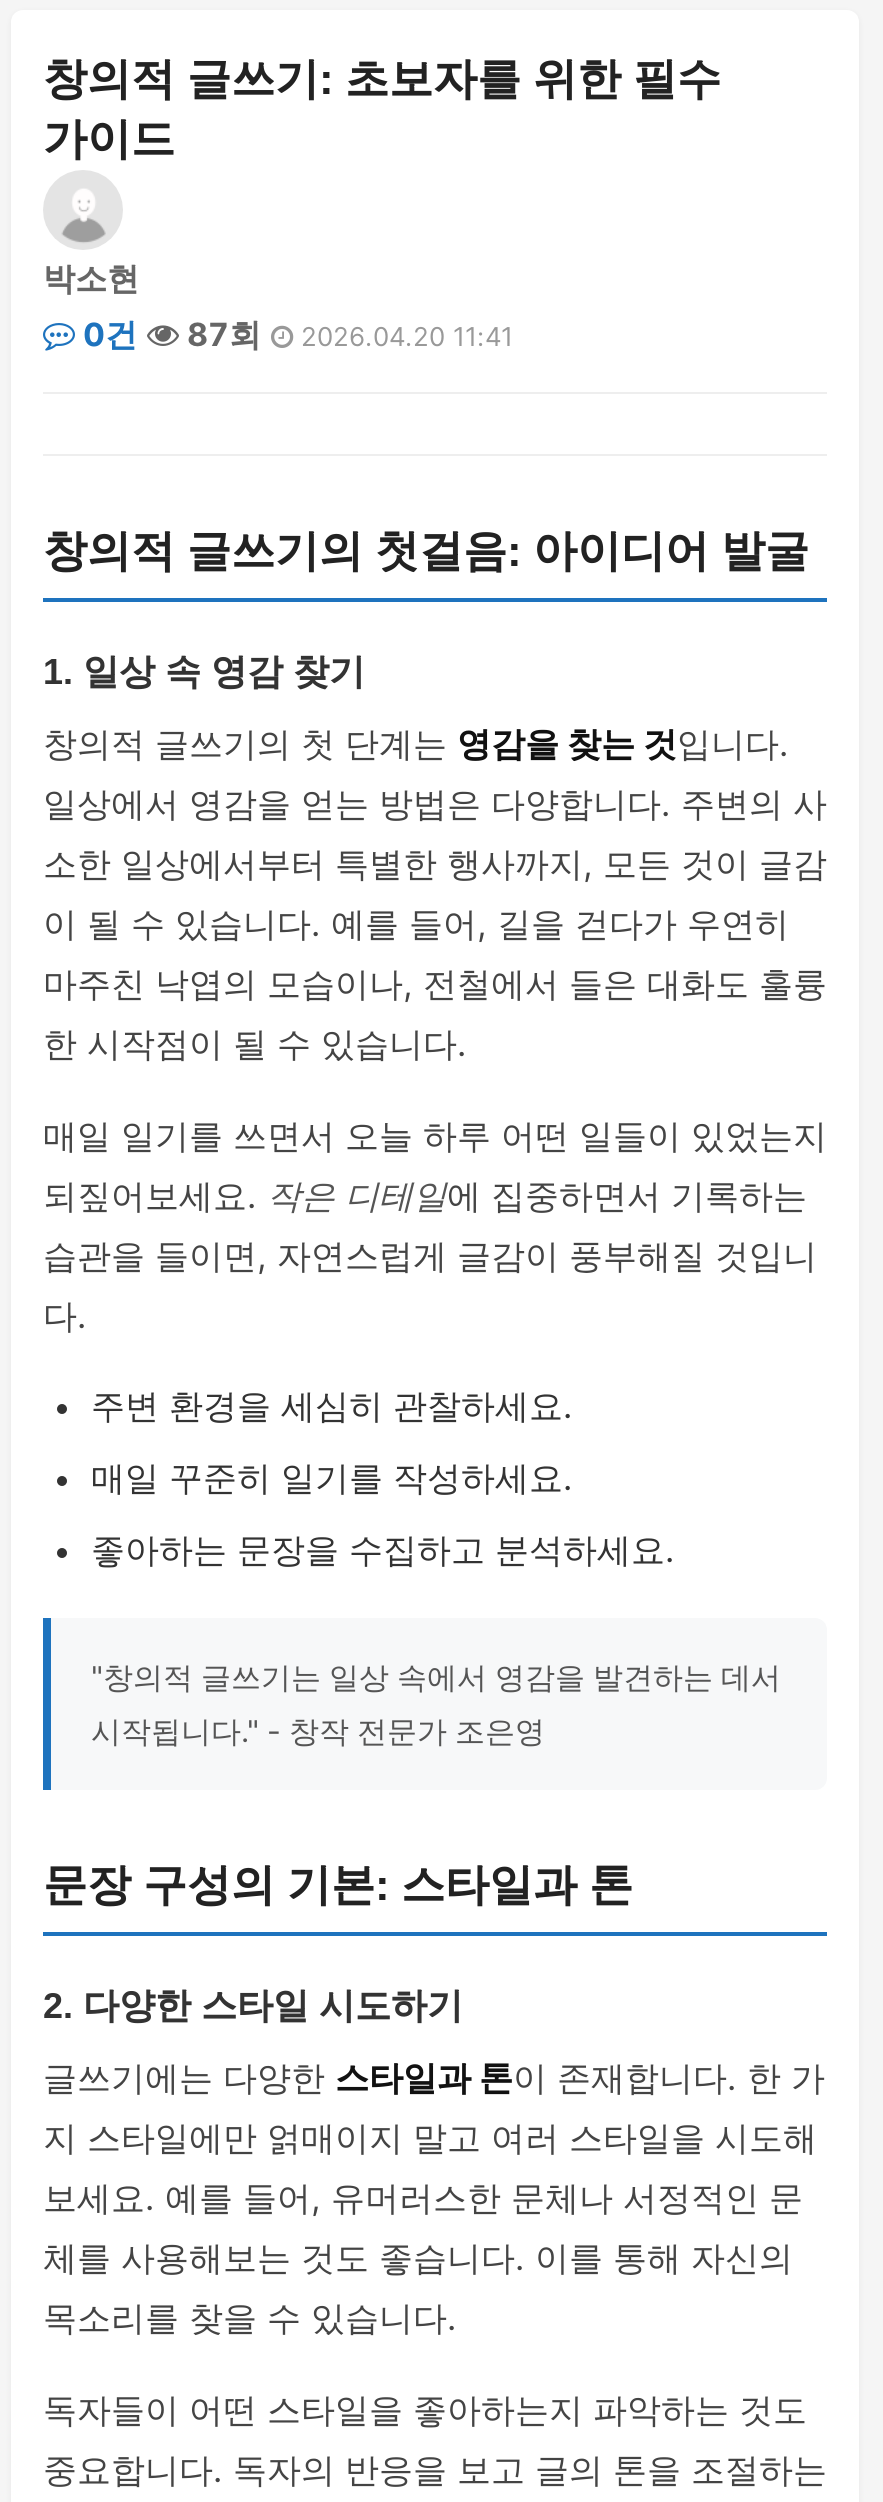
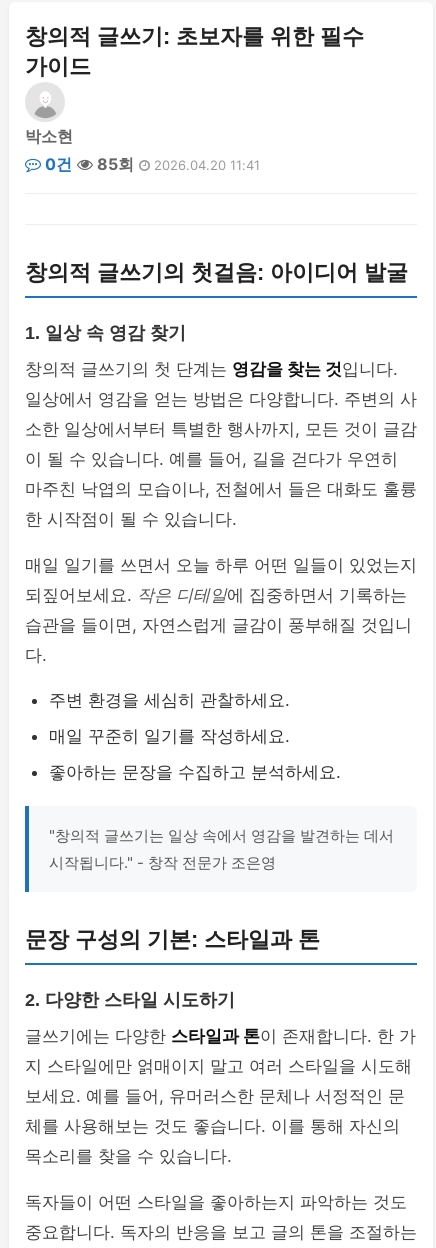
- 0건 87회 2026.04.20 11:41
+ 0건 85회 2026.04.20 11:41
